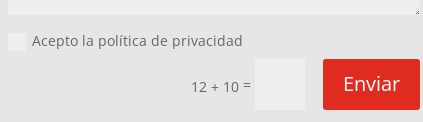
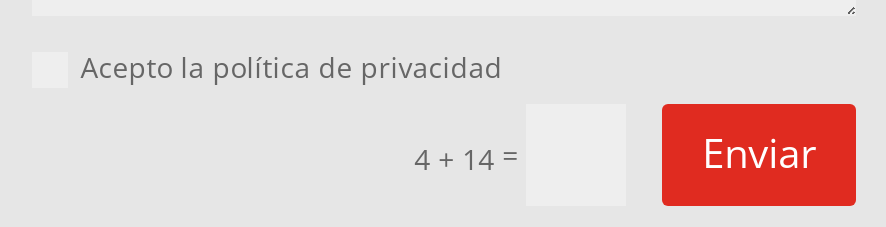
- 12 + 10 =
+ 4 + 14 =
